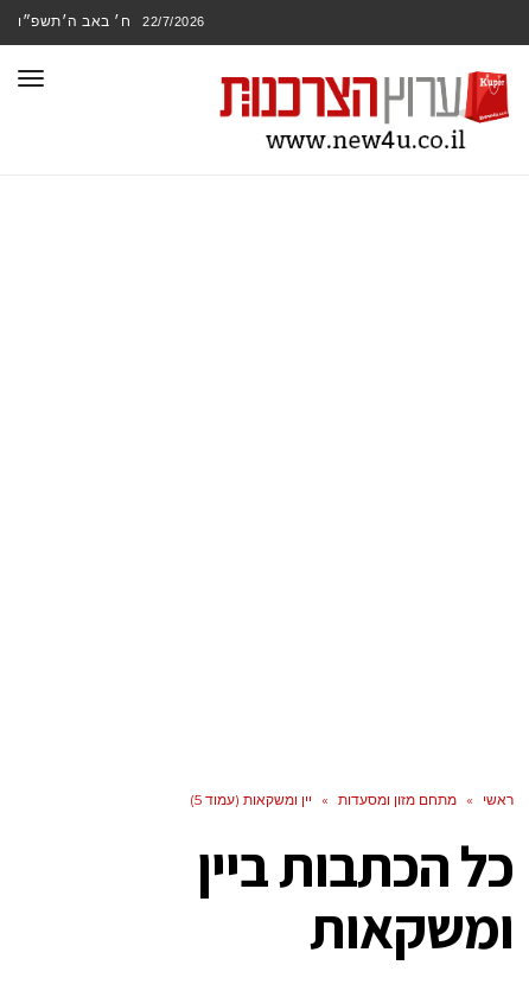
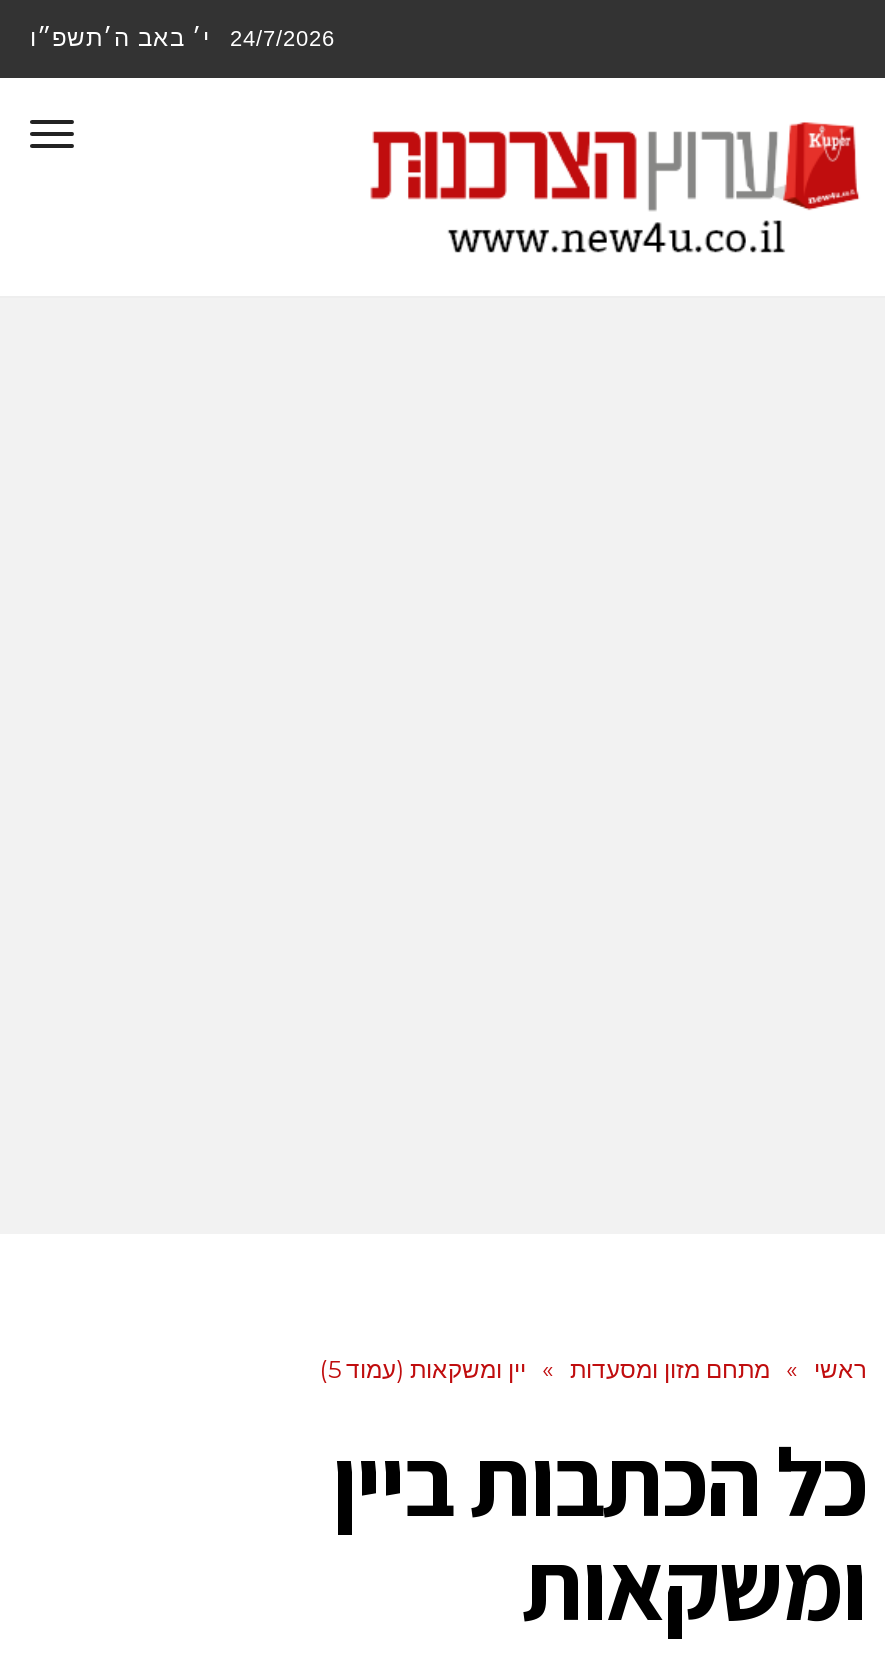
- ח׳ באב ה׳תשפ״ו
+ י׳ באב ה׳תשפ״ו

- 22/7/2026
+ 24/7/2026
